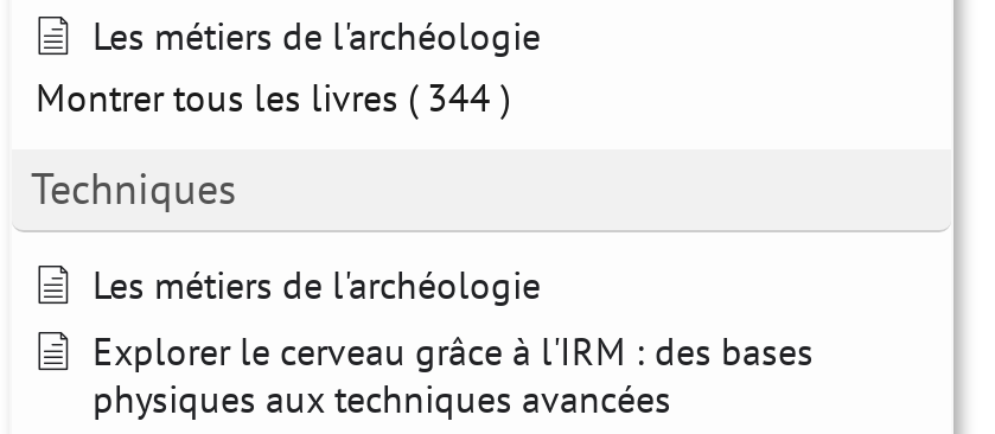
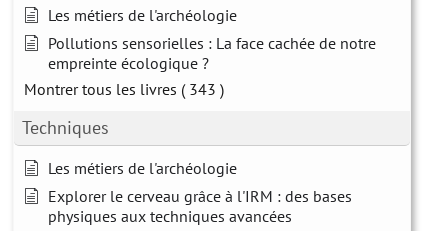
- Montrer tous les livres ( 344 )
+ Pollutions sensorielles : La face cachée de notre
+ empreinte écologique ?
+ Montrer tous les livres ( 343 )
